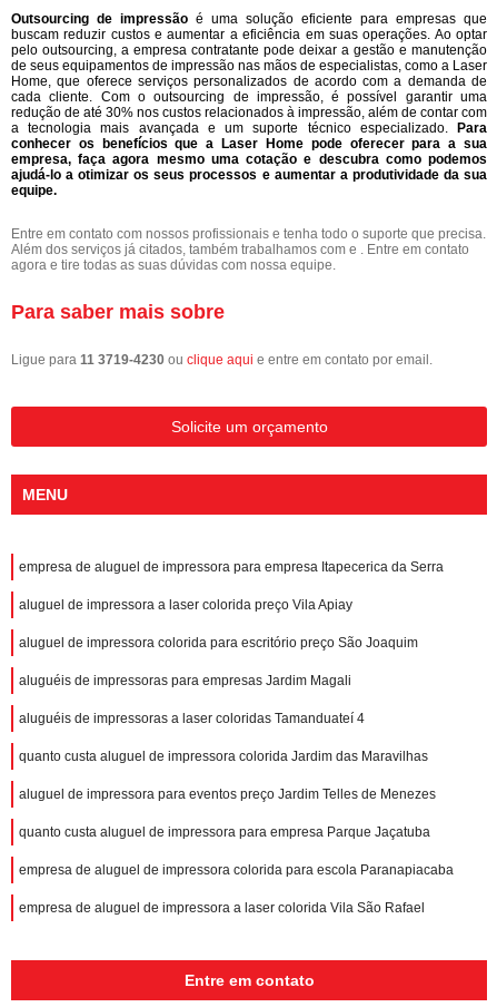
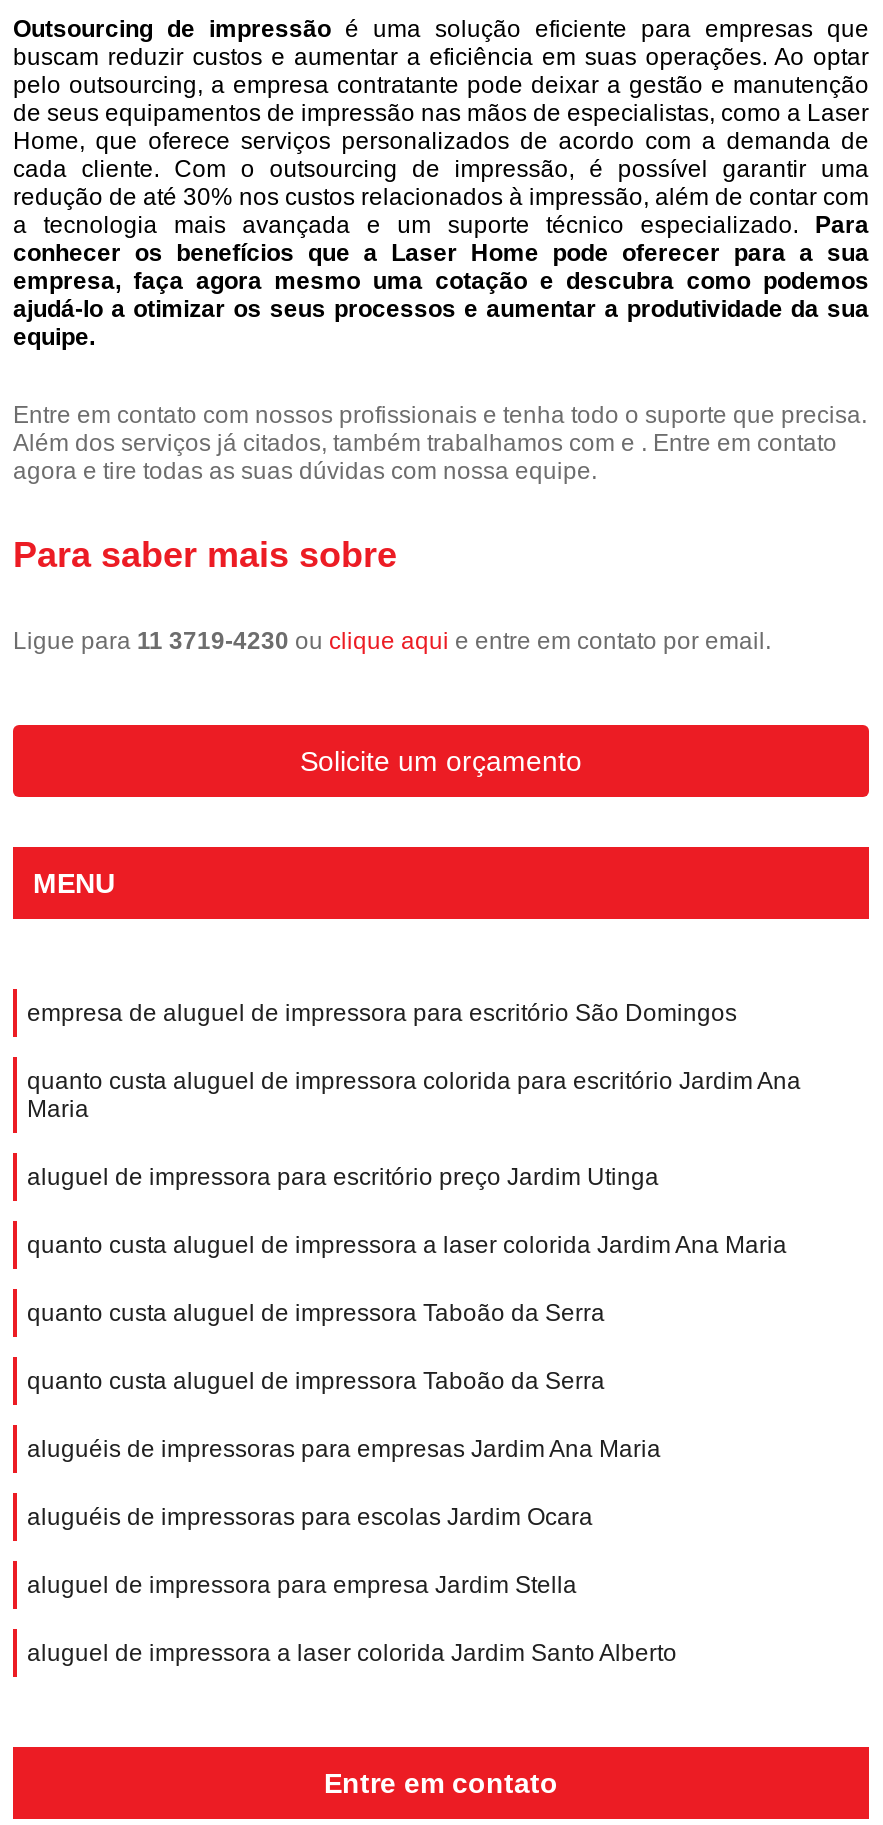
- empresa de aluguel de impressora para empresa Itapecerica da Serra
+ empresa de aluguel de impressora para escritório São Domingos

- aluguel de impressora a laser colorida preço Vila Apiay
+ quanto custa aluguel de impressora colorida para escritório Jardim Ana
+ Maria

- aluguel de impressora colorida para escritório preço São Joaquim
+ aluguel de impressora para escritório preço Jardim Utinga

- aluguéis de impressoras para empresas Jardim Magali
+ quanto custa aluguel de impressora a laser colorida Jardim Ana Maria

- aluguéis de impressoras a laser coloridas Tamanduateí 4
+ quanto custa aluguel de impressora Taboão da Serra

- quanto custa aluguel de impressora colorida Jardim das Maravilhas
+ quanto custa aluguel de impressora Taboão da Serra

- aluguel de impressora para eventos preço Jardim Telles de Menezes
+ aluguéis de impressoras para empresas Jardim Ana Maria

- quanto custa aluguel de impressora para empresa Parque Jaçatuba
+ aluguéis de impressoras para escolas Jardim Ocara

- empresa de aluguel de impressora colorida para escola Paranapiacaba
+ aluguel de impressora para empresa Jardim Stella

- empresa de aluguel de impressora a laser colorida Vila São Rafael
+ aluguel de impressora a laser colorida Jardim Santo Alberto
